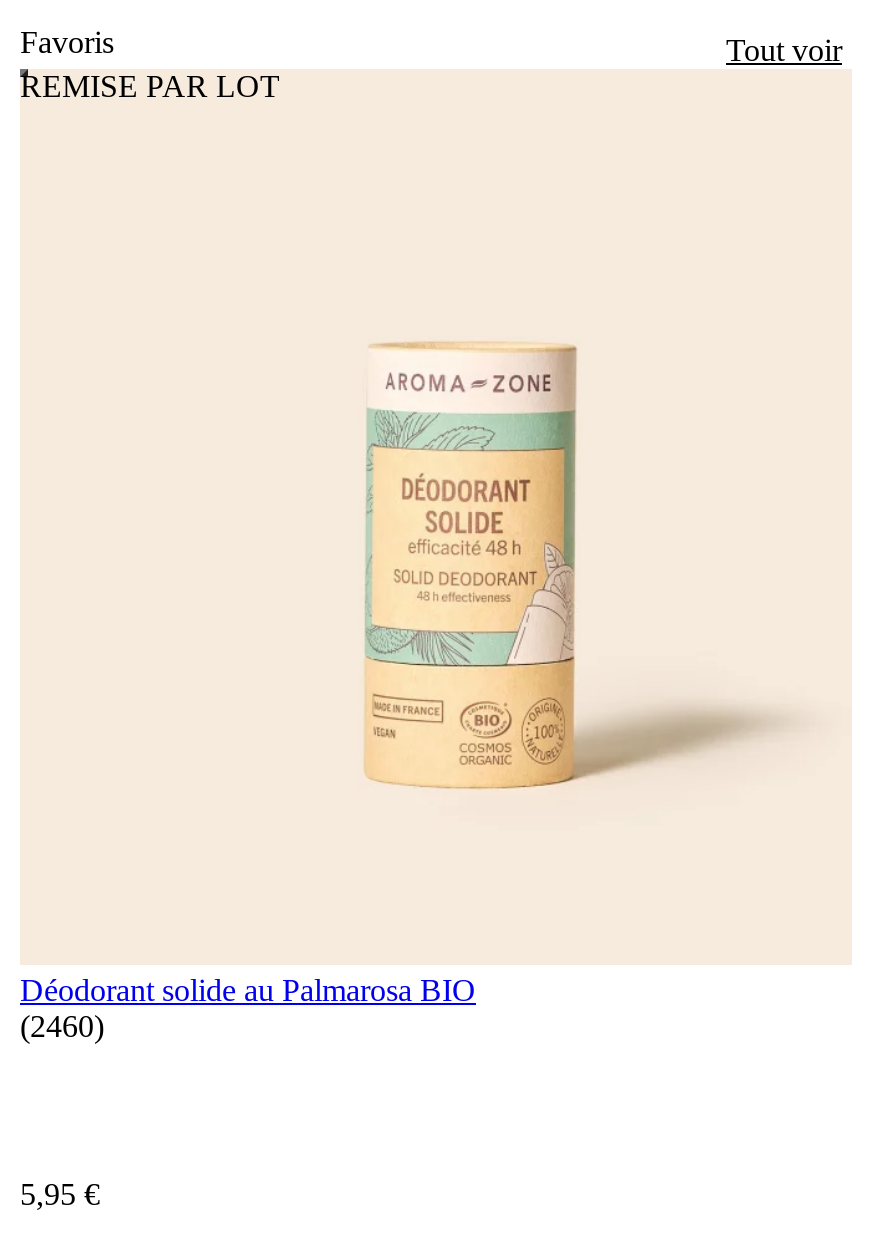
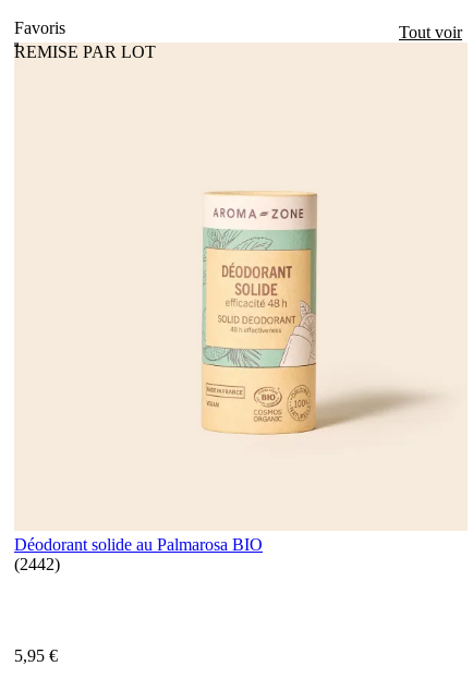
- (2460)
+ (2442)
